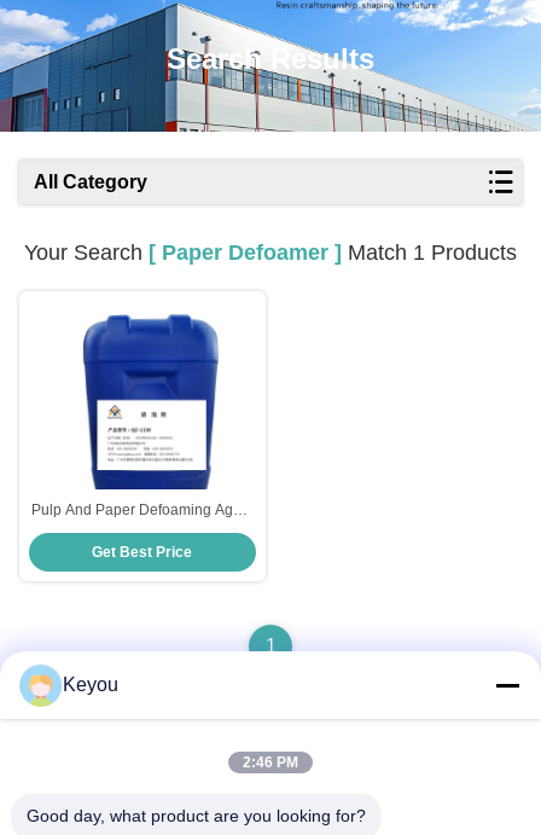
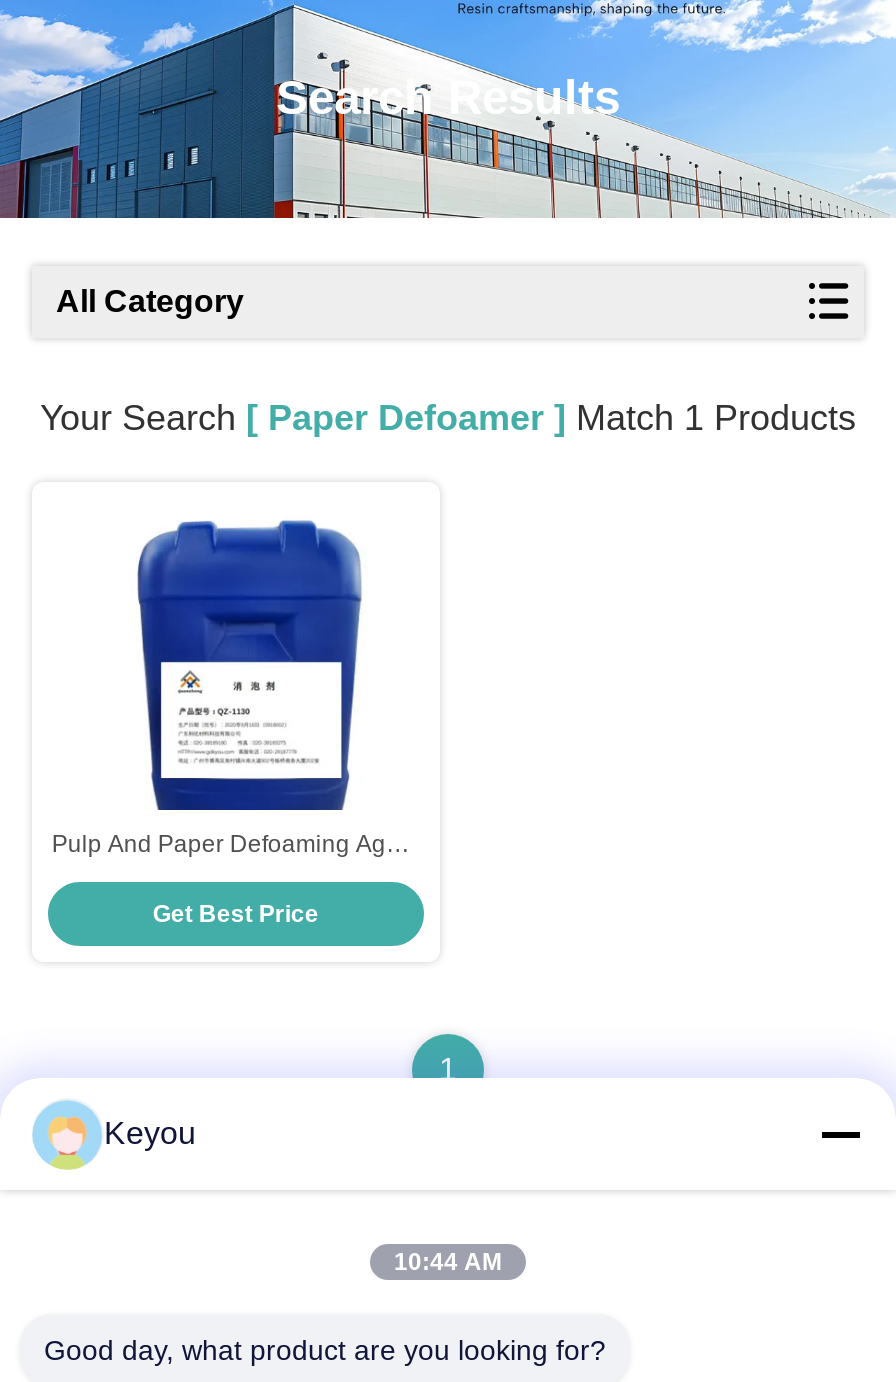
- 2:46 PM
+ 10:44 AM
